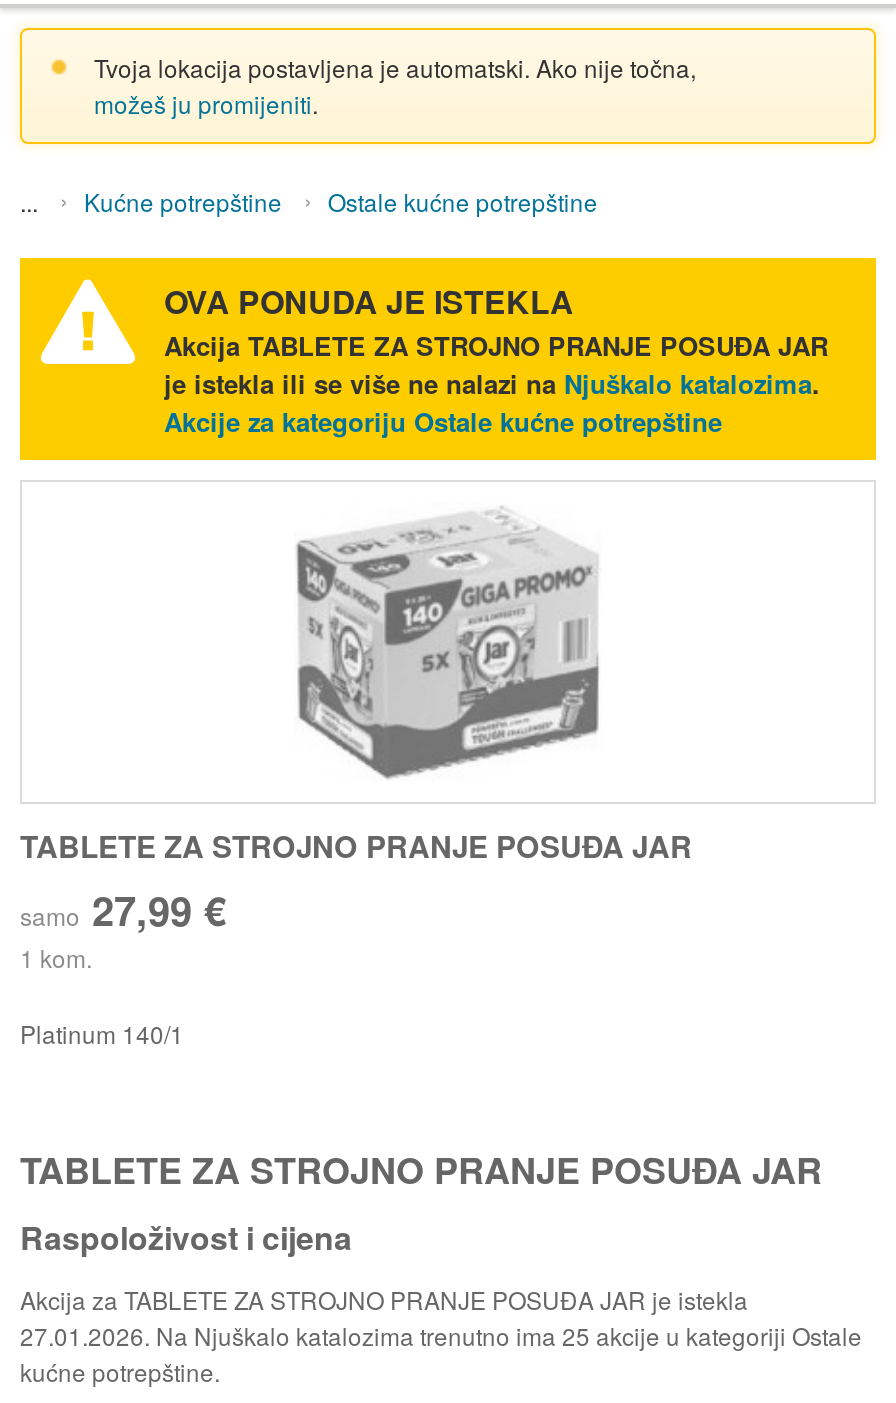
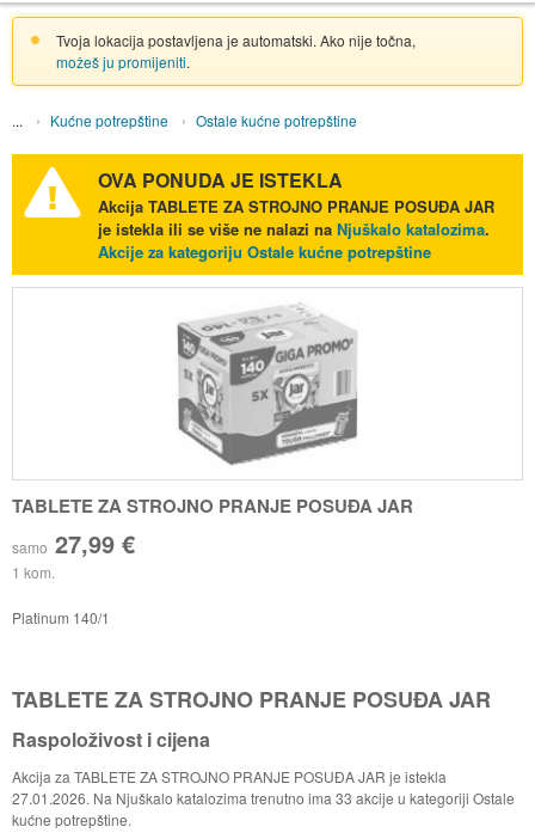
- 27.01.2026. Na Njuškalo katalozima trenutno ima 25 akcije u kategoriji Ostale
+ 27.01.2026. Na Njuškalo katalozima trenutno ima 33 akcije u kategoriji Ostale
